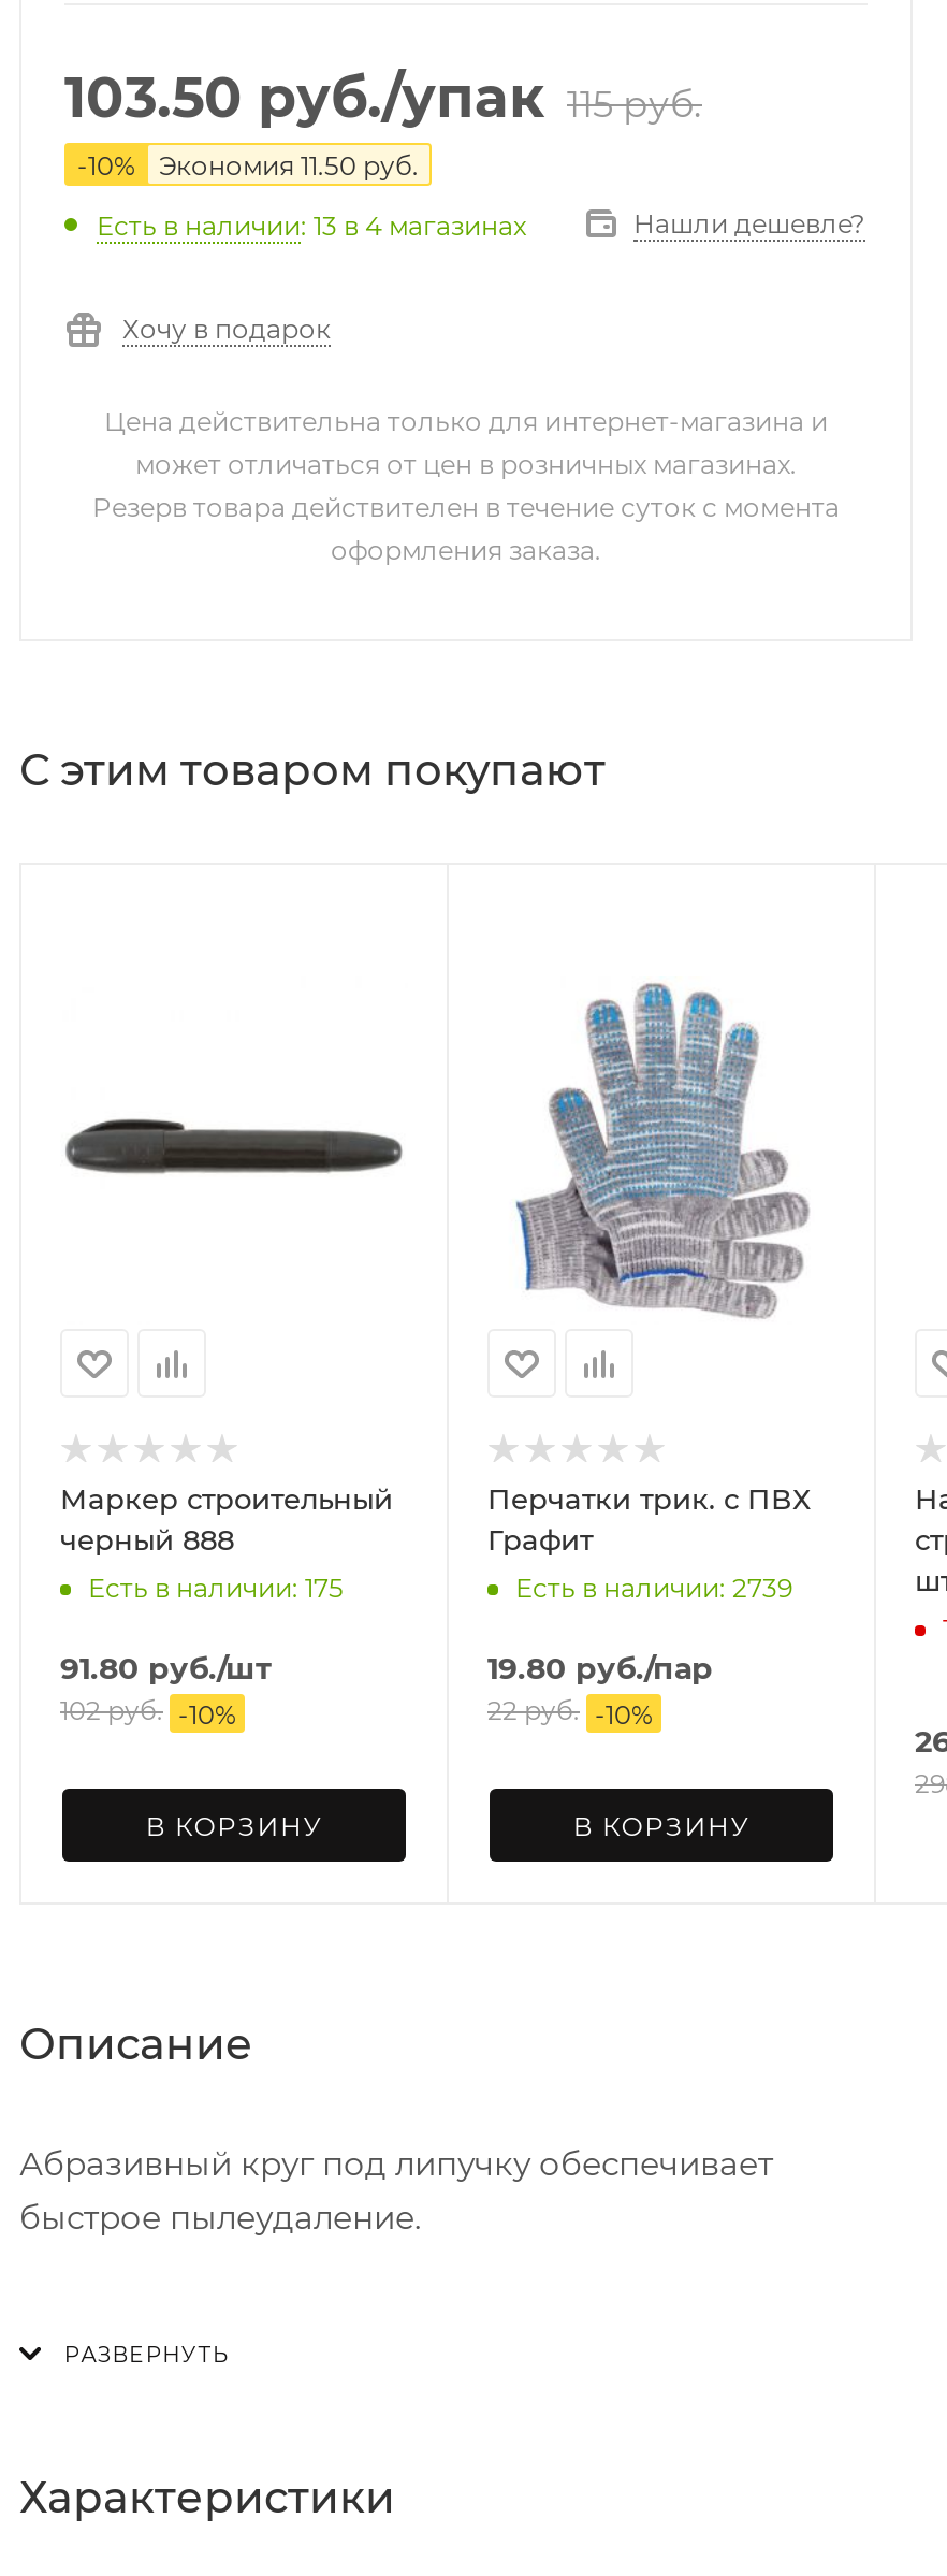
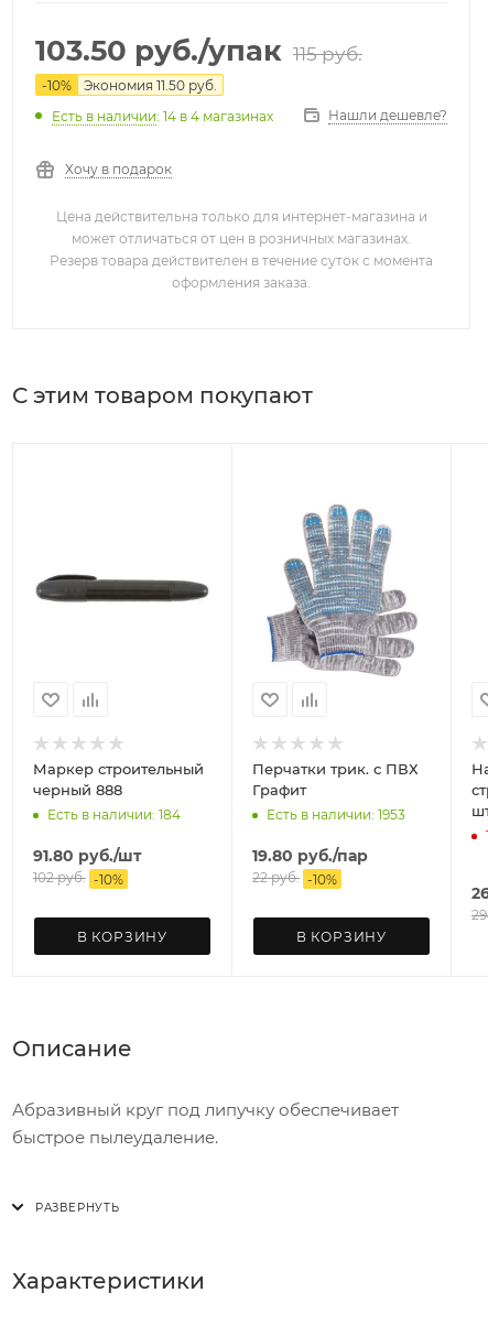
- Есть в наличии: 13 в 4 магазинах
+ Есть в наличии: 14 в 4 магазинах

- Есть в наличии: 175
+ Есть в наличии: 184

- Есть в наличии: 2739
+ Есть в наличии: 1953
